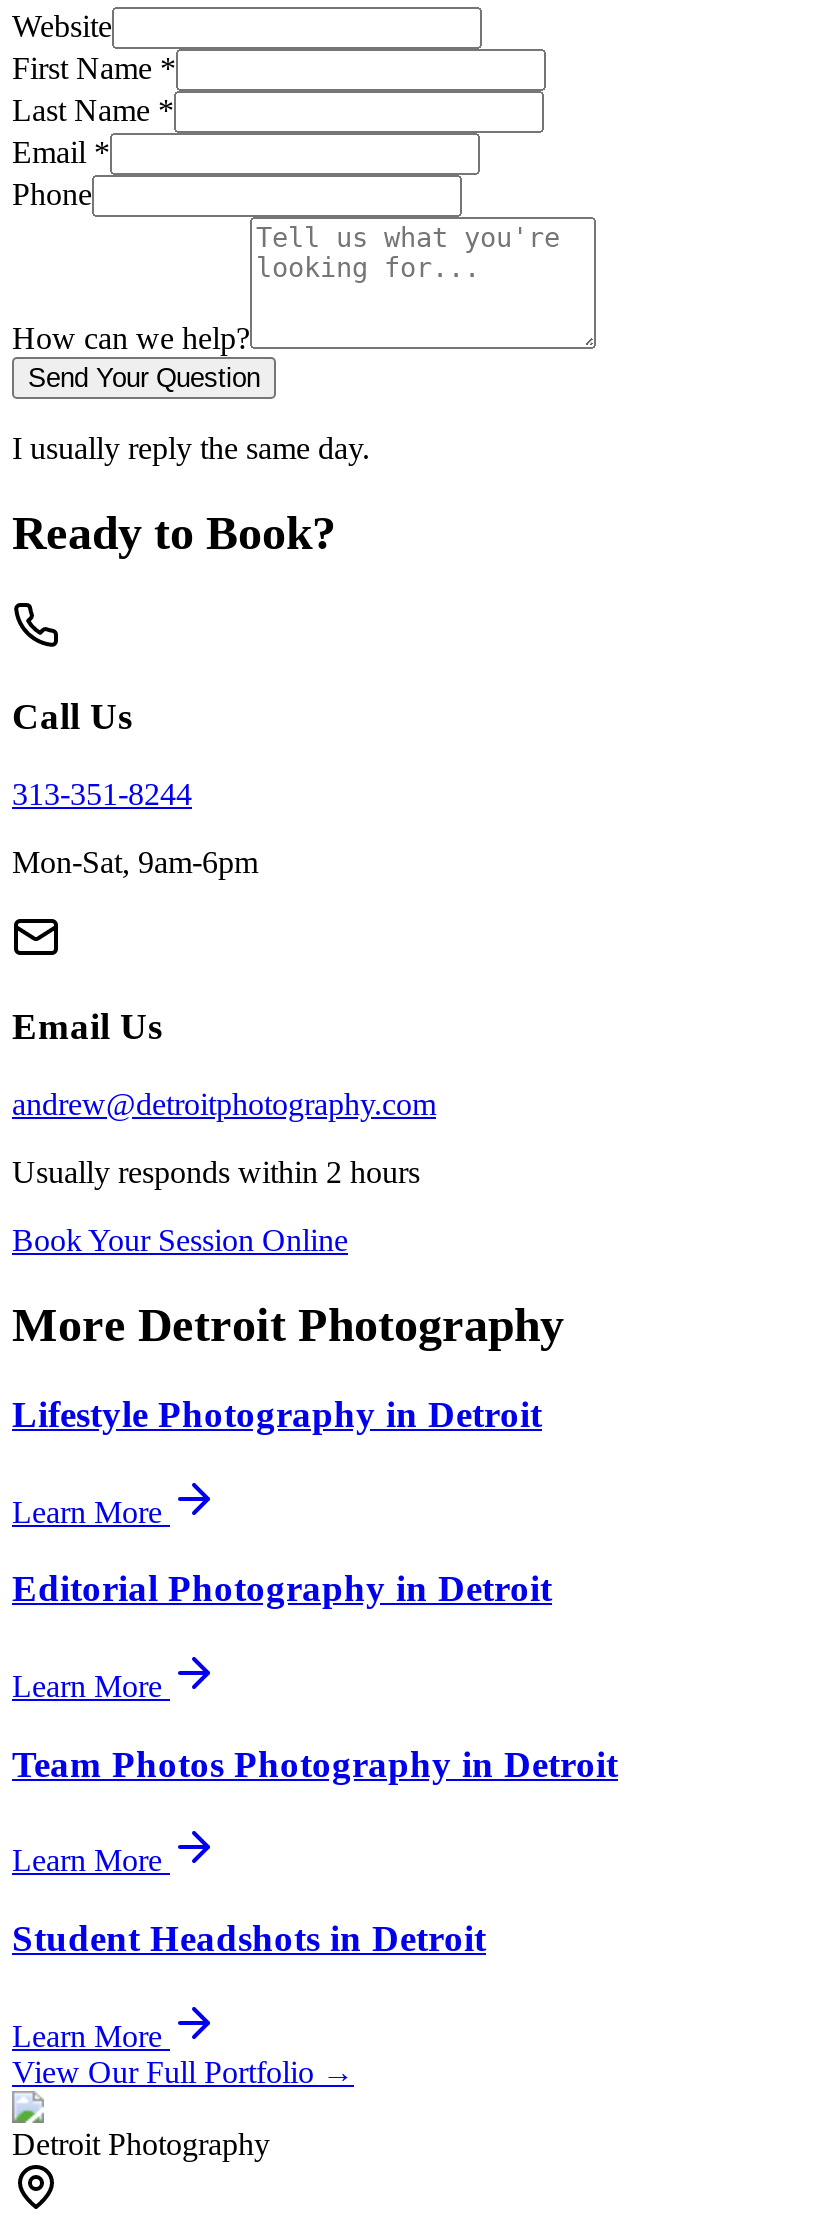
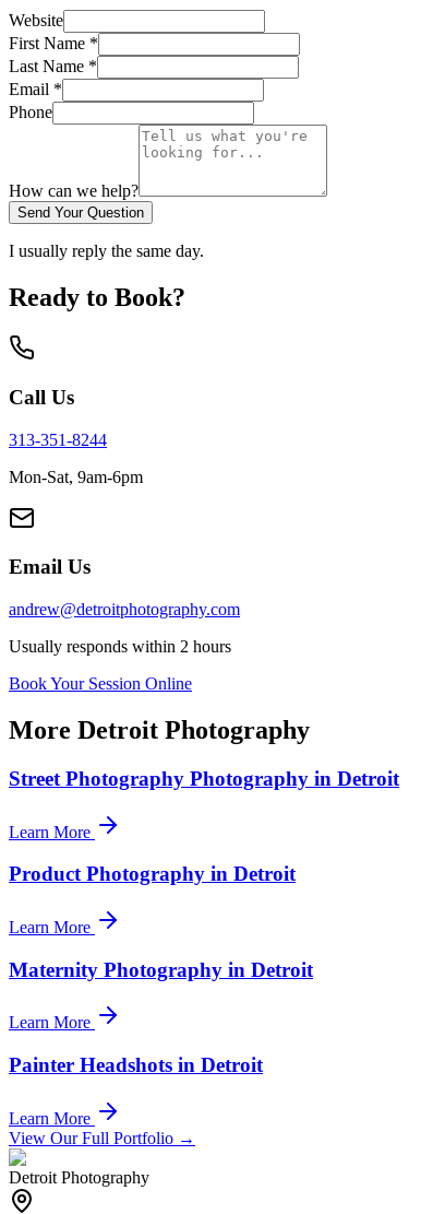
- Lifestyle Photography in Detroit
+ Street Photography Photography in Detroit

- Editorial Photography in Detroit
+ Product Photography in Detroit

- Team Photos Photography in Detroit
+ Maternity Photography in Detroit

- Student Headshots in Detroit
+ Painter Headshots in Detroit
